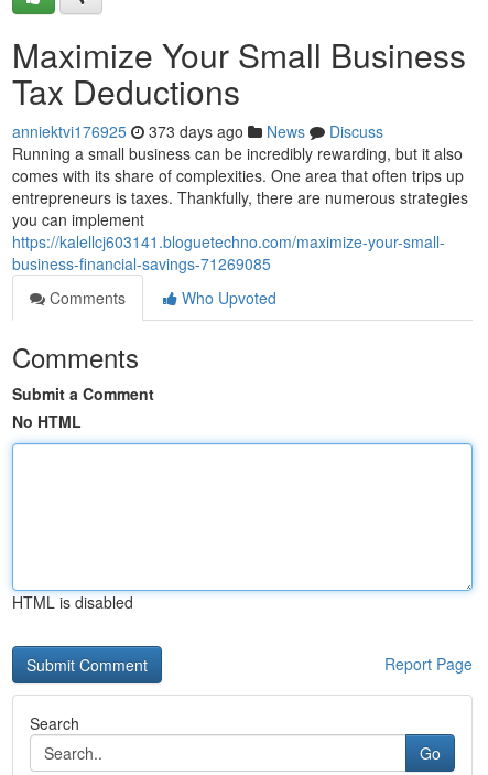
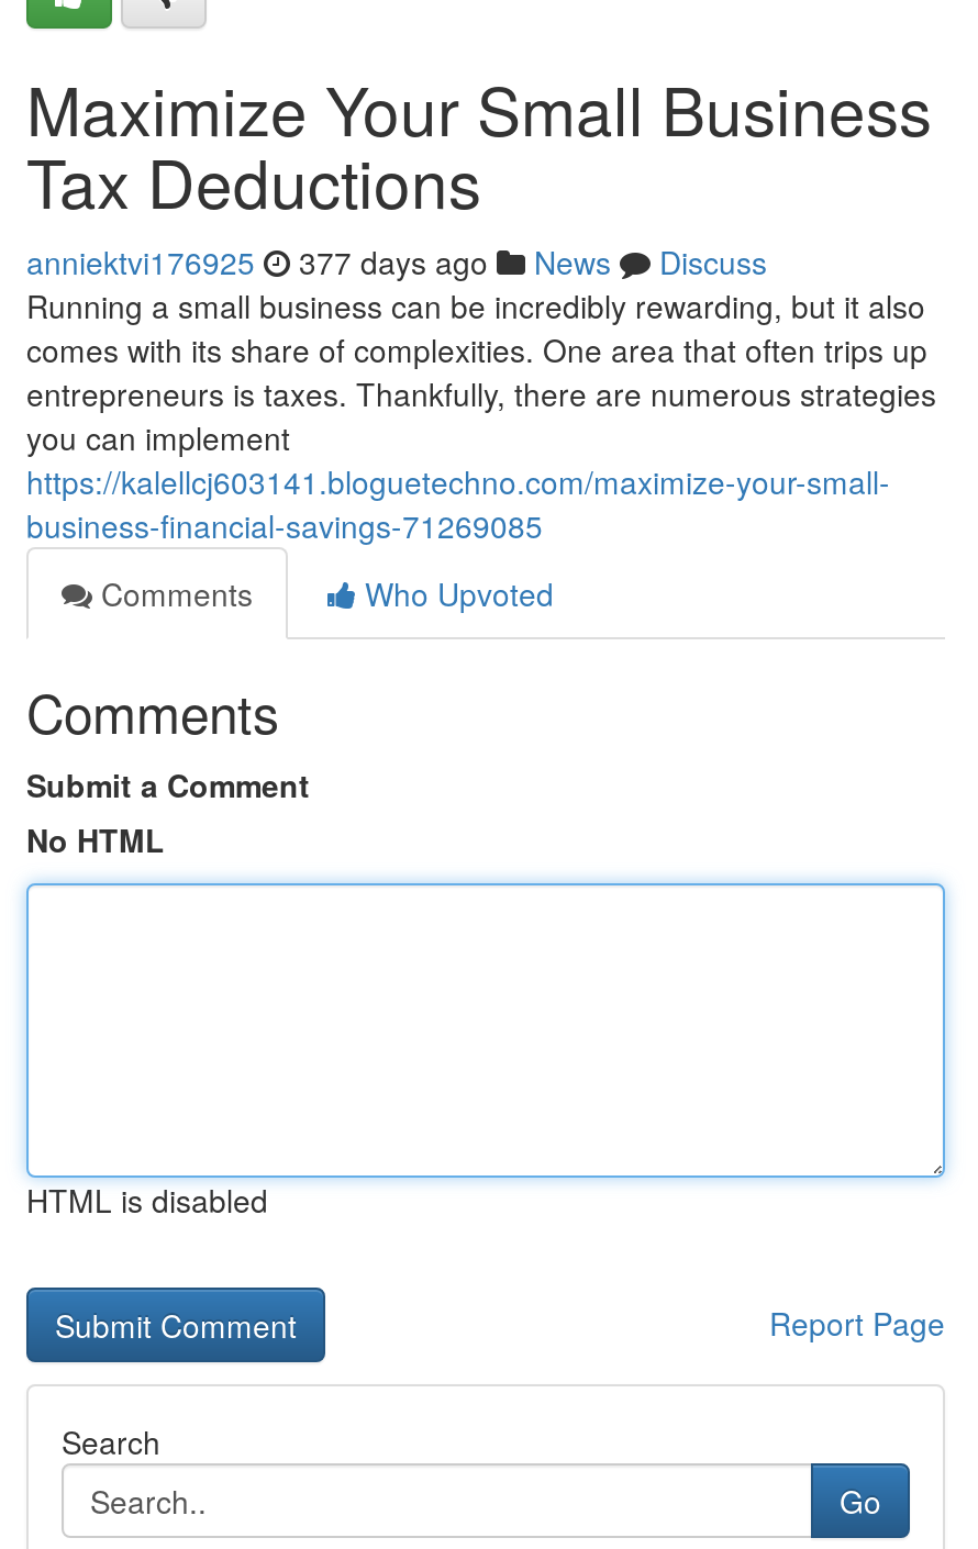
- anniektvi176925 373 days ago News Discuss
+ anniektvi176925 377 days ago News Discuss
